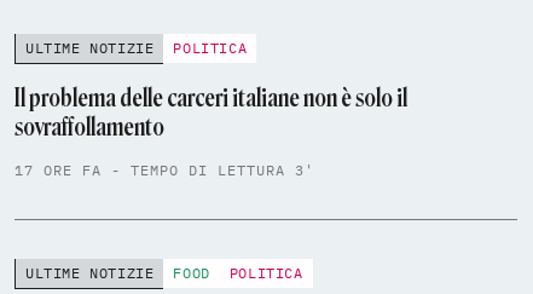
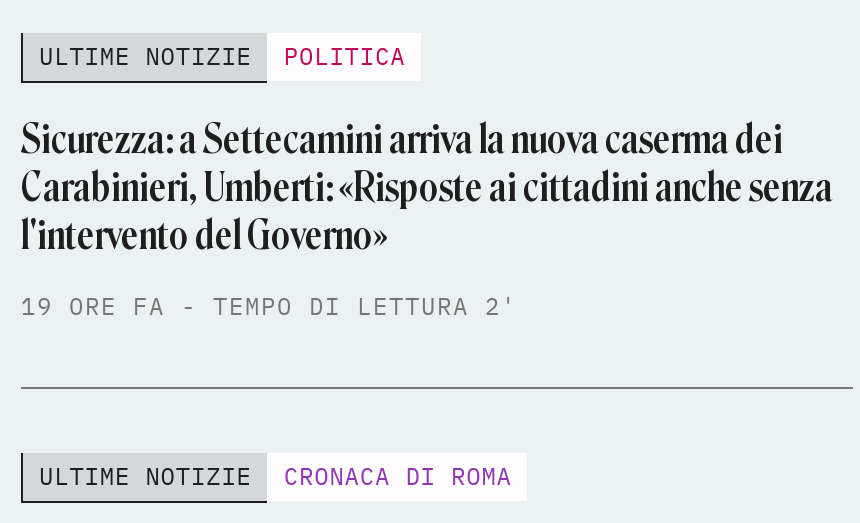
- Il problema delle carceri italiane non è solo il
- sovraffollamento
+ Sicurezza: a Settecamini arriva la nuova caserma dei
+ Carabinieri, Umberti: «Risposte ai cittadini anche senza
+ l'intervento del Governo»

- 17 ORE FA - TEMPO DI LETTURA 3'
+ 19 ORE FA - TEMPO DI LETTURA 2'

- FOOD
- POLITICA
+ CRONACA DI ROMA
